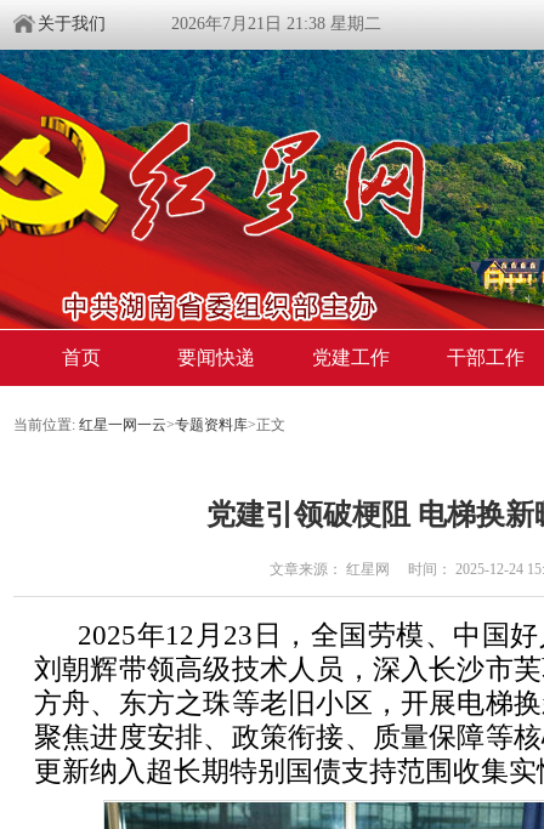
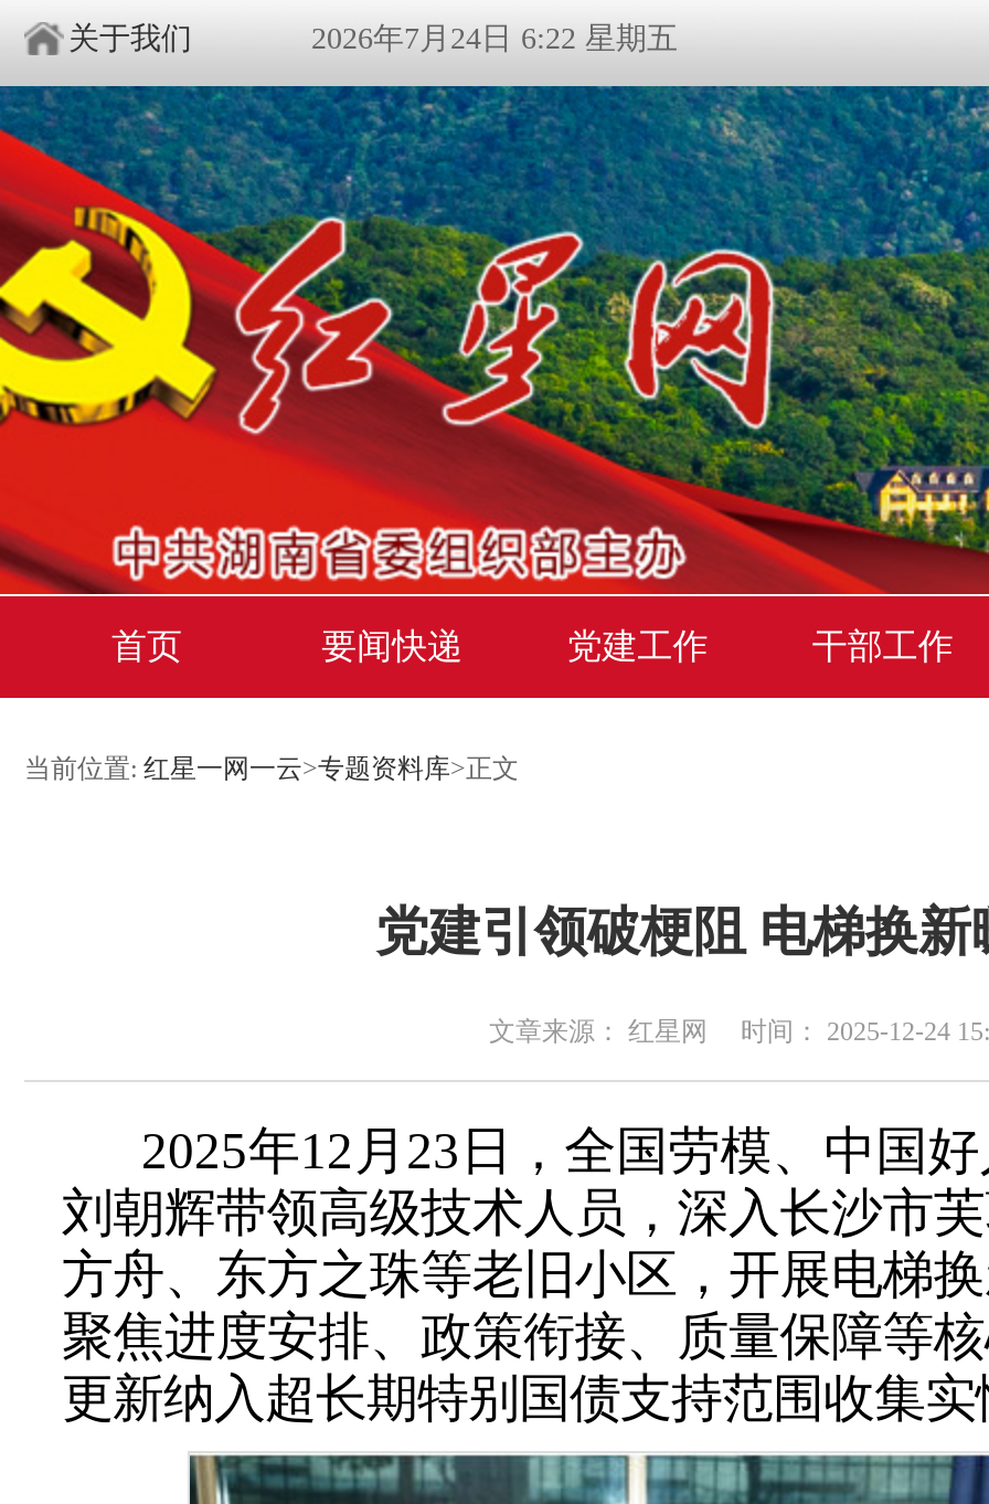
- 2026年7月21日 21:38 星期二
+ 2026年7月24日 6:22 星期五
